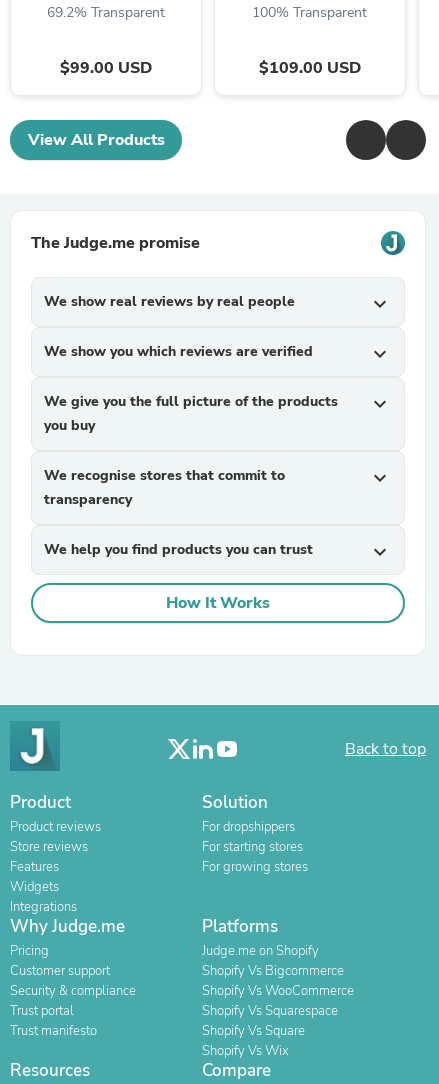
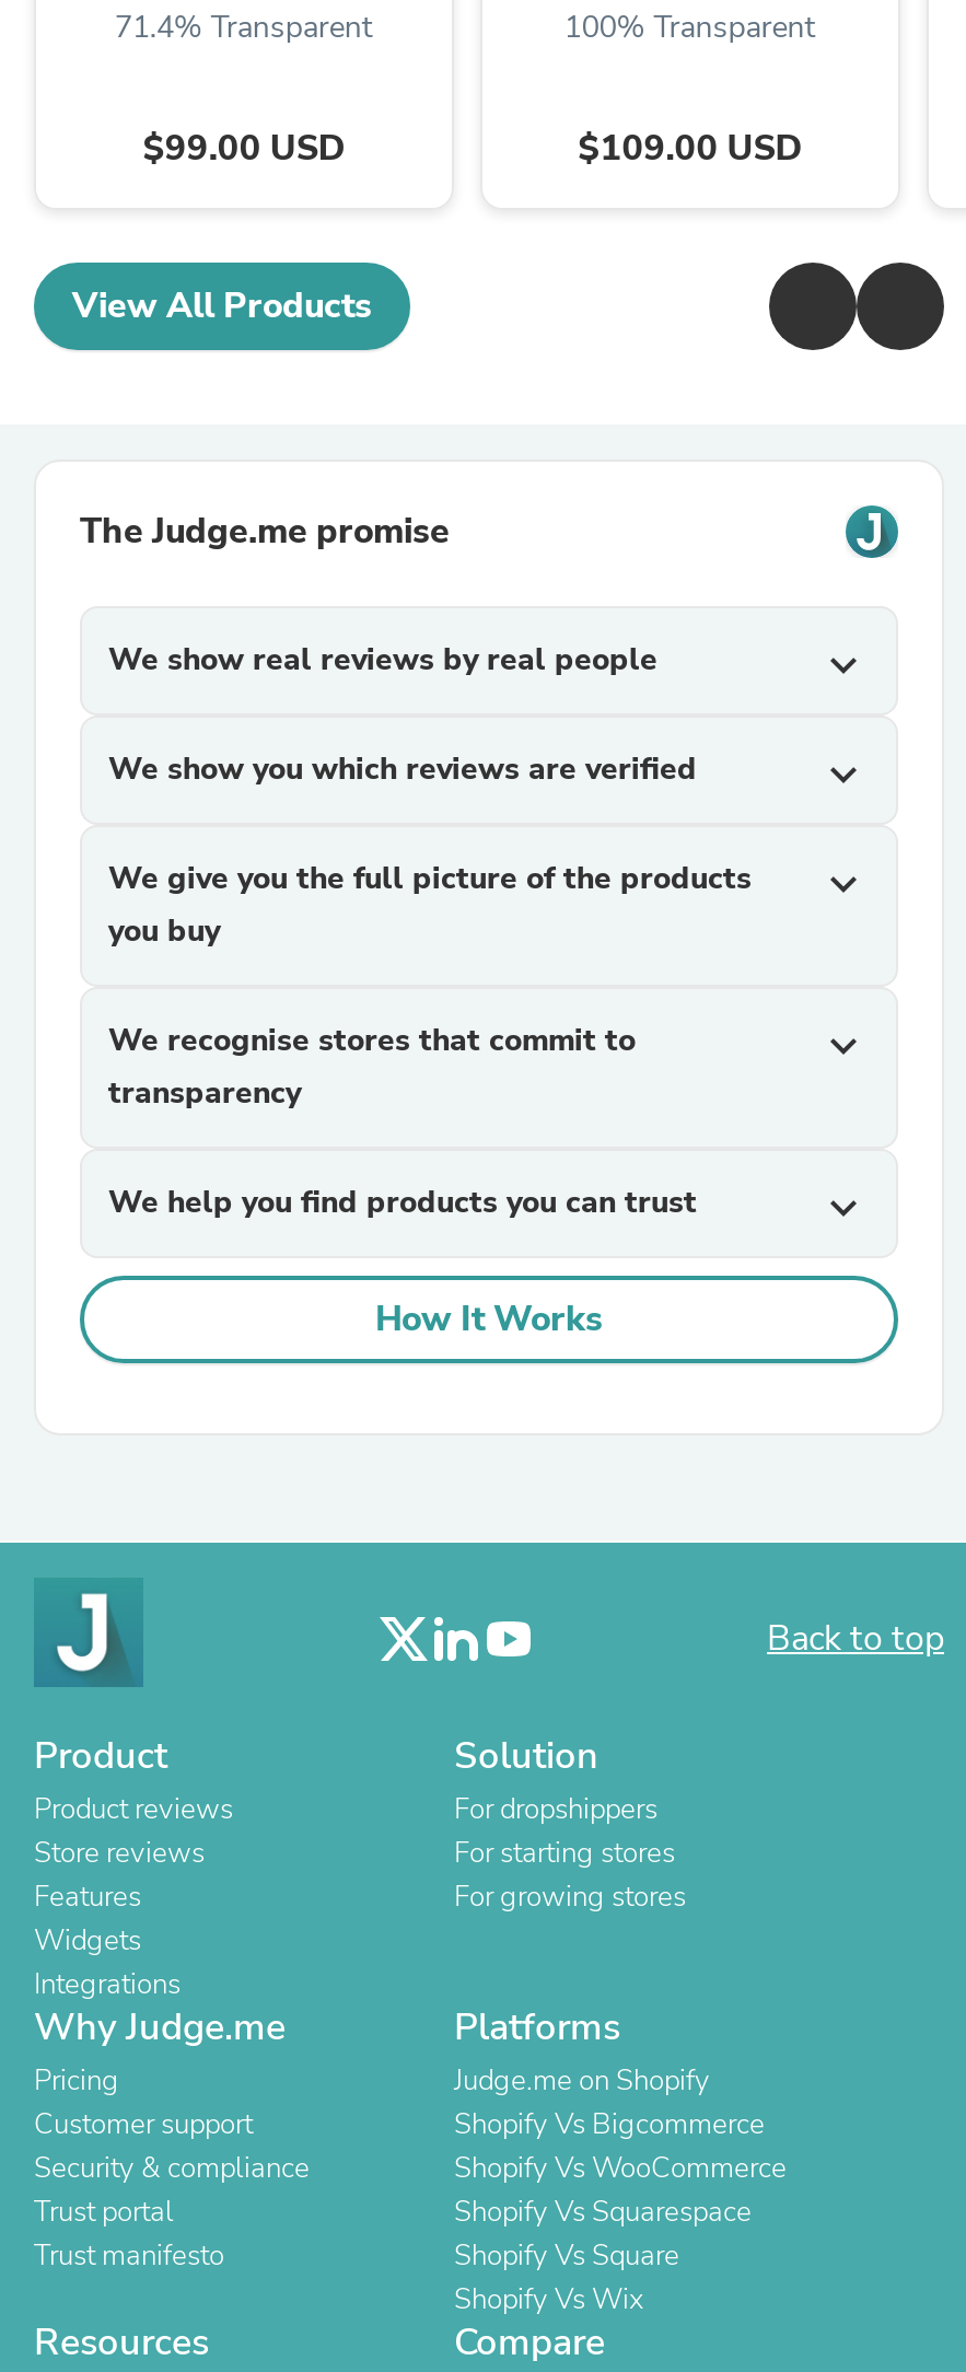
- 69.2% Transparent
+ 71.4% Transparent
